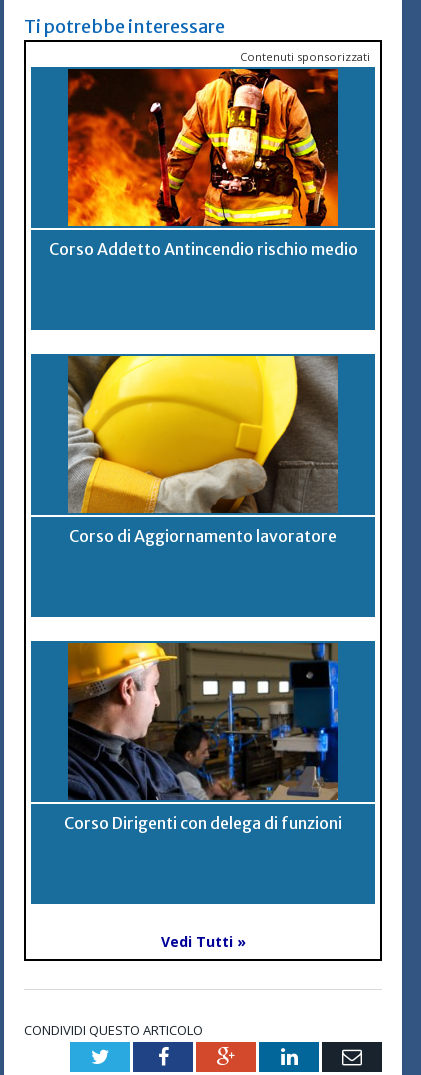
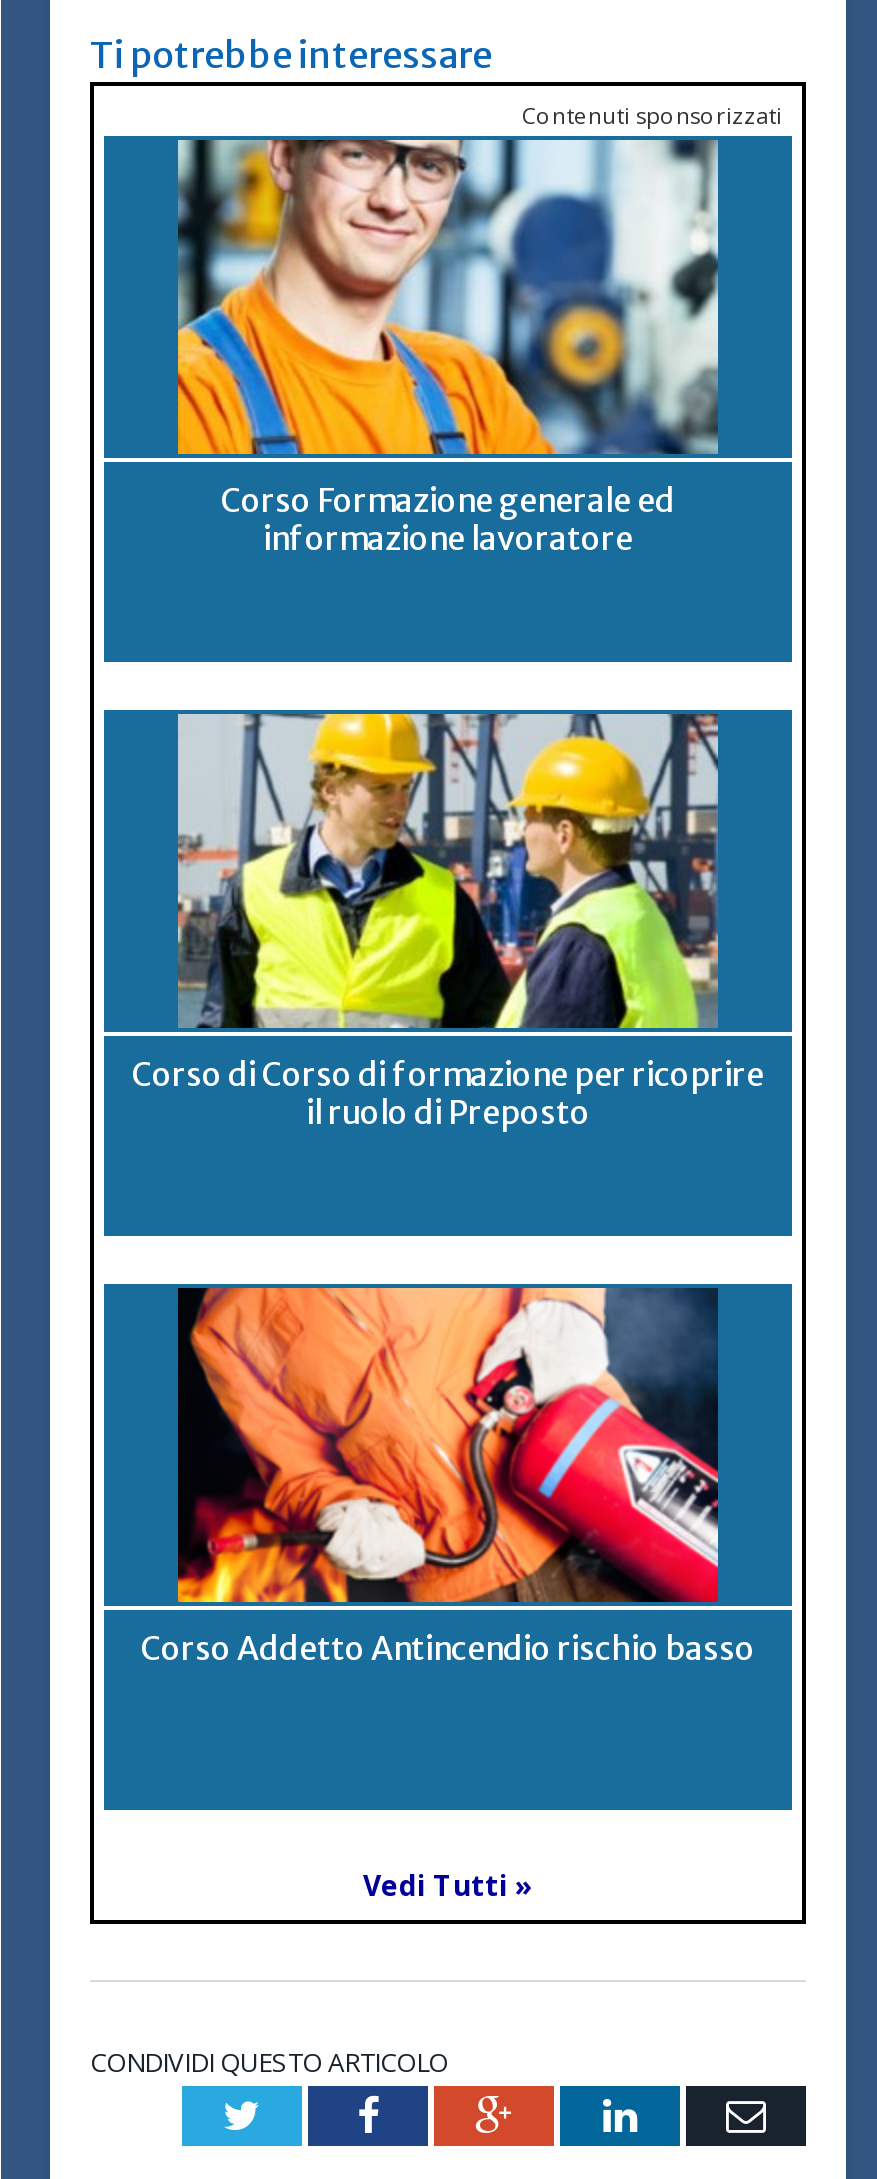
- [image]
- Corso Addetto Antincendio rischio medio
+ [image]
+ Corso Formazione generale ed
+ informazione lavoratore

- [image]
- Corso di Aggiornamento lavoratore
+ [image]
+ Corso di Corso di formazione per ricoprire
+ il ruolo di Preposto

- [image]
- Corso Dirigenti con delega di funzioni
+ [image]
+ Corso Addetto Antincendio rischio basso
